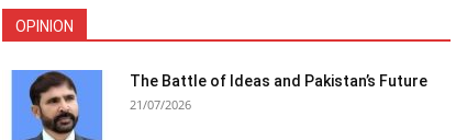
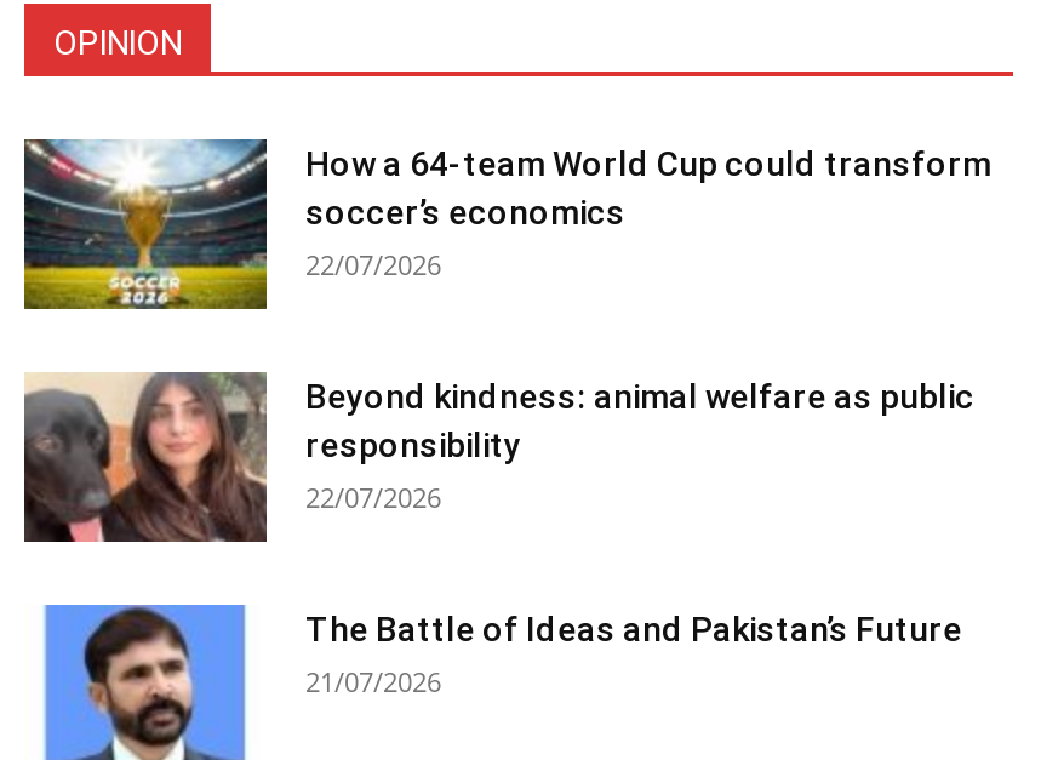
+ [image]
+ How a 64-team World Cup could transform
+ soccer’s economics
+ 22/07/2026
+ Beyond kindness: animal welfare as public
+ responsibility
+ 22/07/2026

+ [image]
